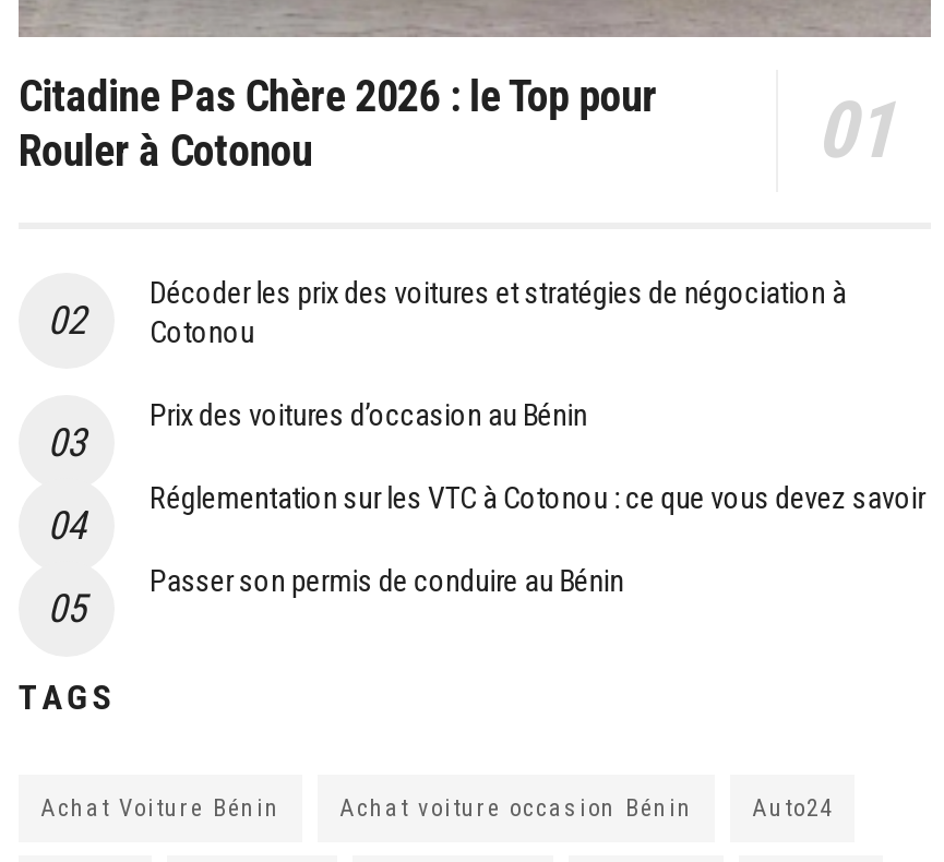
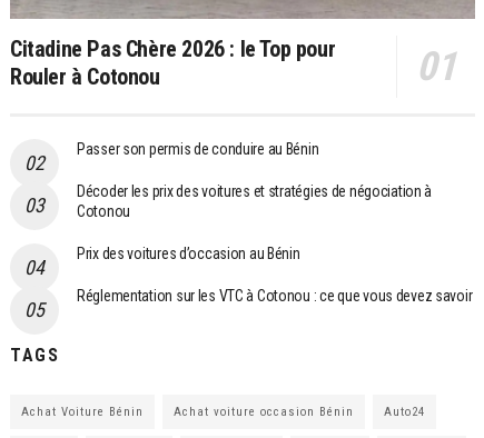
moved down: Décoder les prix des voitures et stratégies de négociation à | Cotonou | Prix des voitures d’occasion au Bénin | Réglementation sur les VTC à Cotonou : ce que vous devez savoir

moved up: Passer son permis de conduire au Bénin
